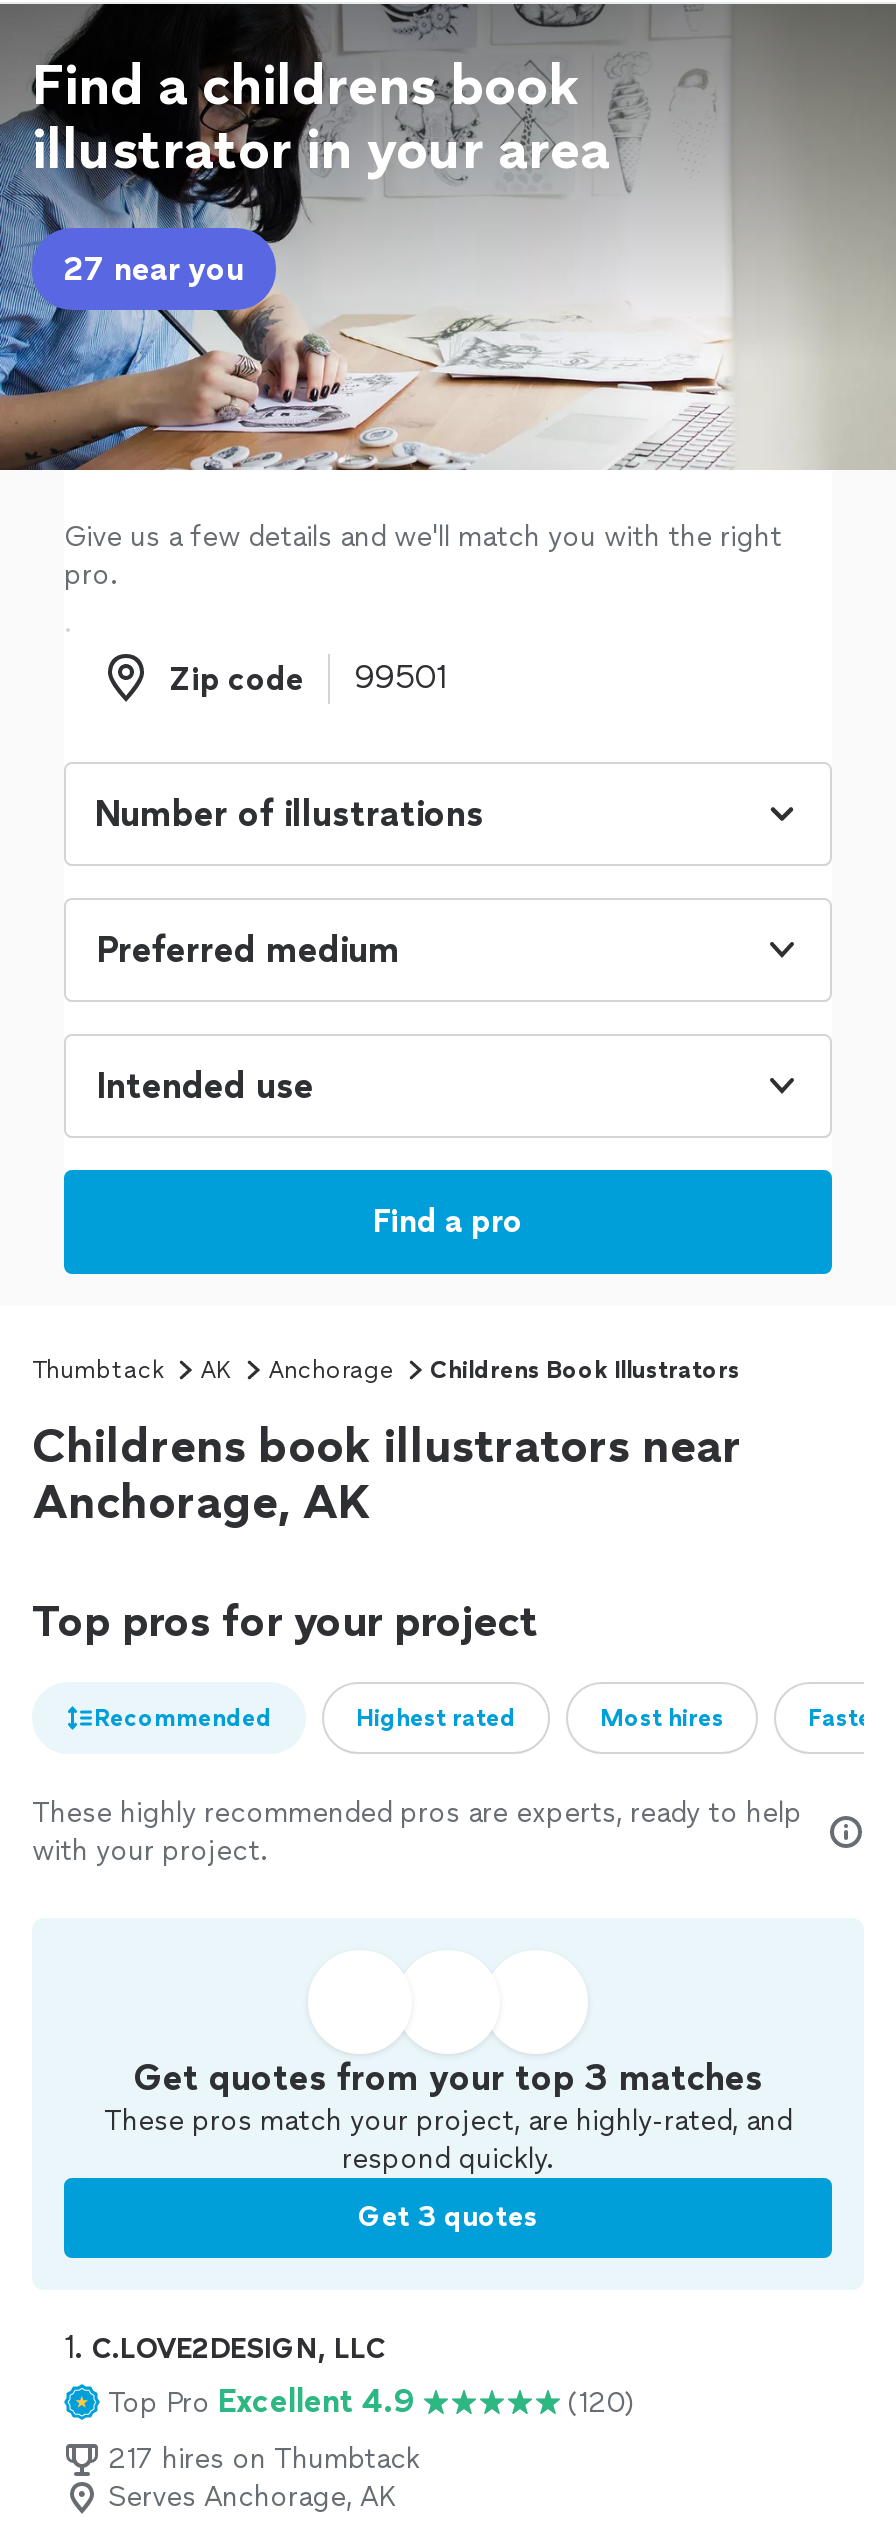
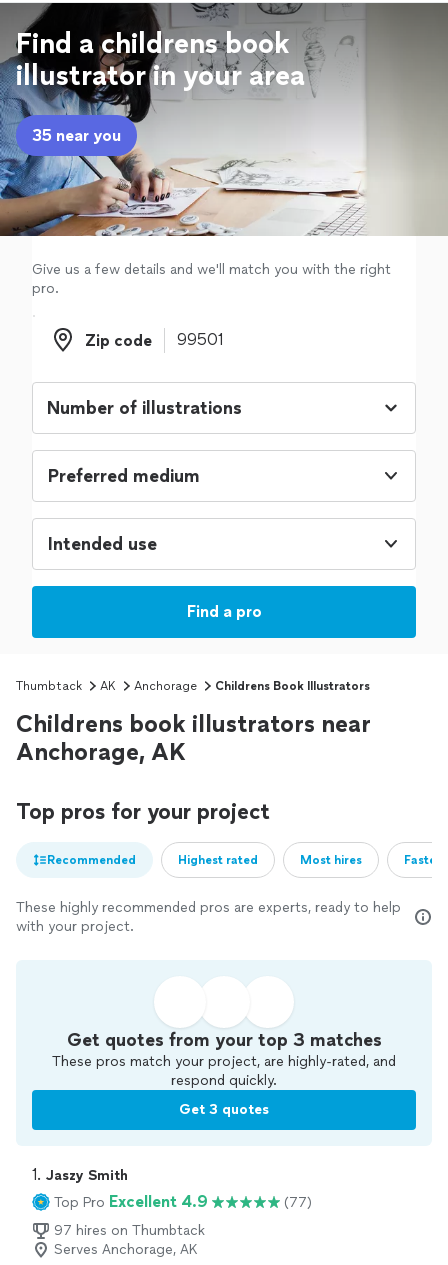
- 27 near you
+ 35 near you

- 1. C.LOVE2DESIGN, LLC
+ 1. Jaszy Smith

- (120)
+ (77)

- 217 hires on Thumbtack
+ 97 hires on Thumbtack
